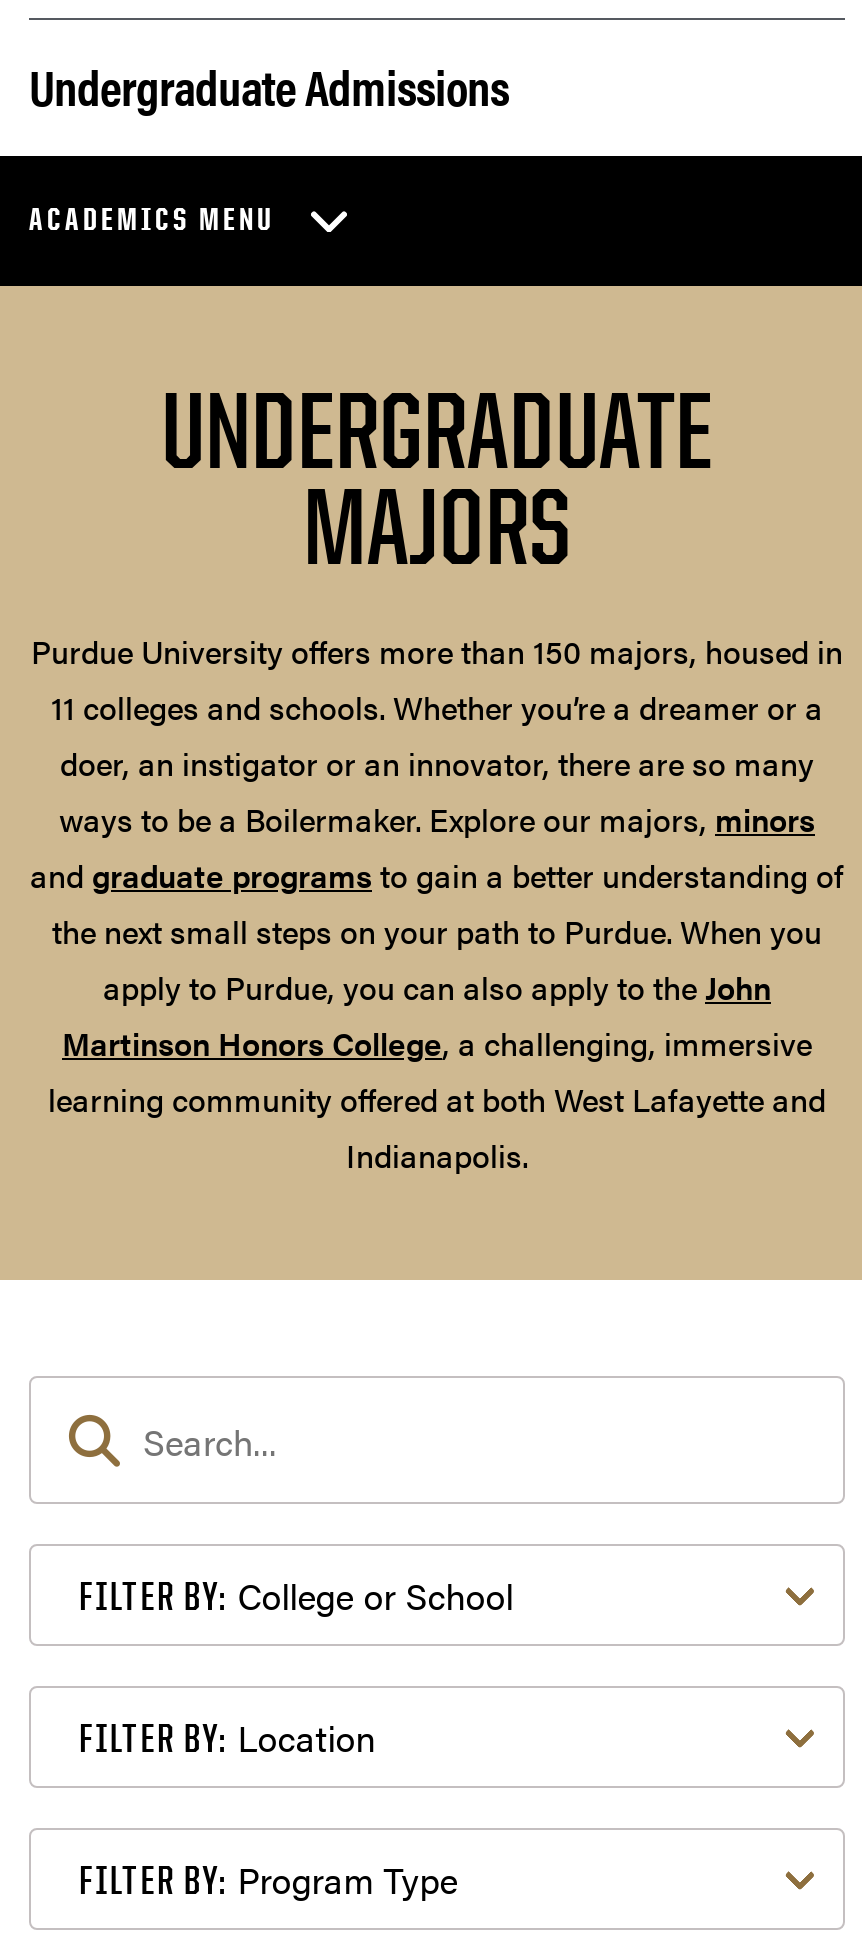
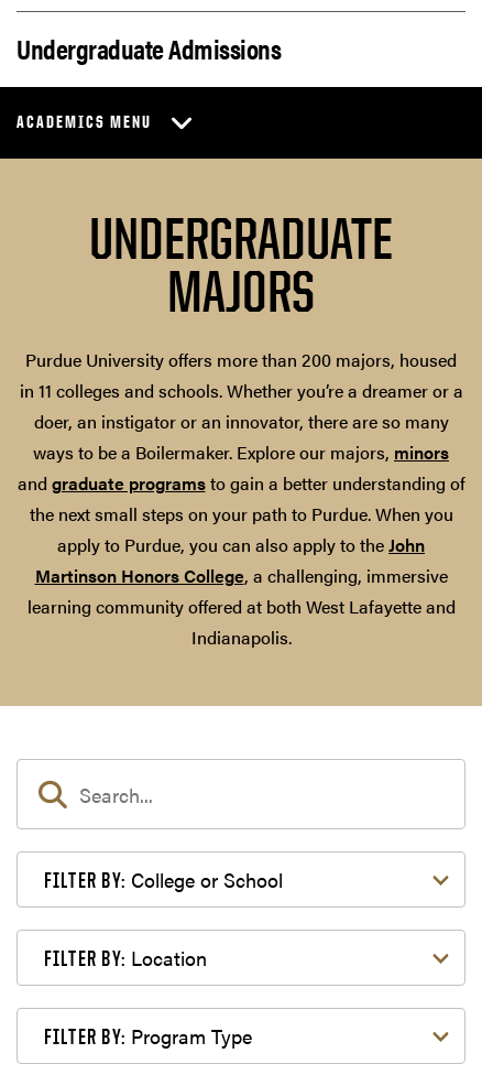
- Purdue University offers more than 150 majors, housed in
- 11 colleges and schools. Whether you’re a dreamer or a
+ Purdue University offers more than 200 majors, housed
+ in 11 colleges and schools. Whether you’re a dreamer or a
